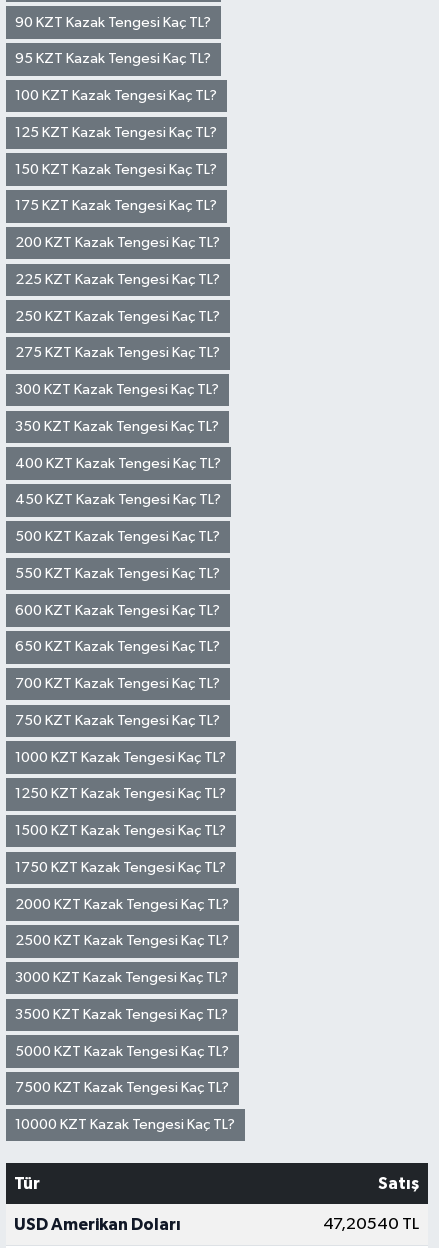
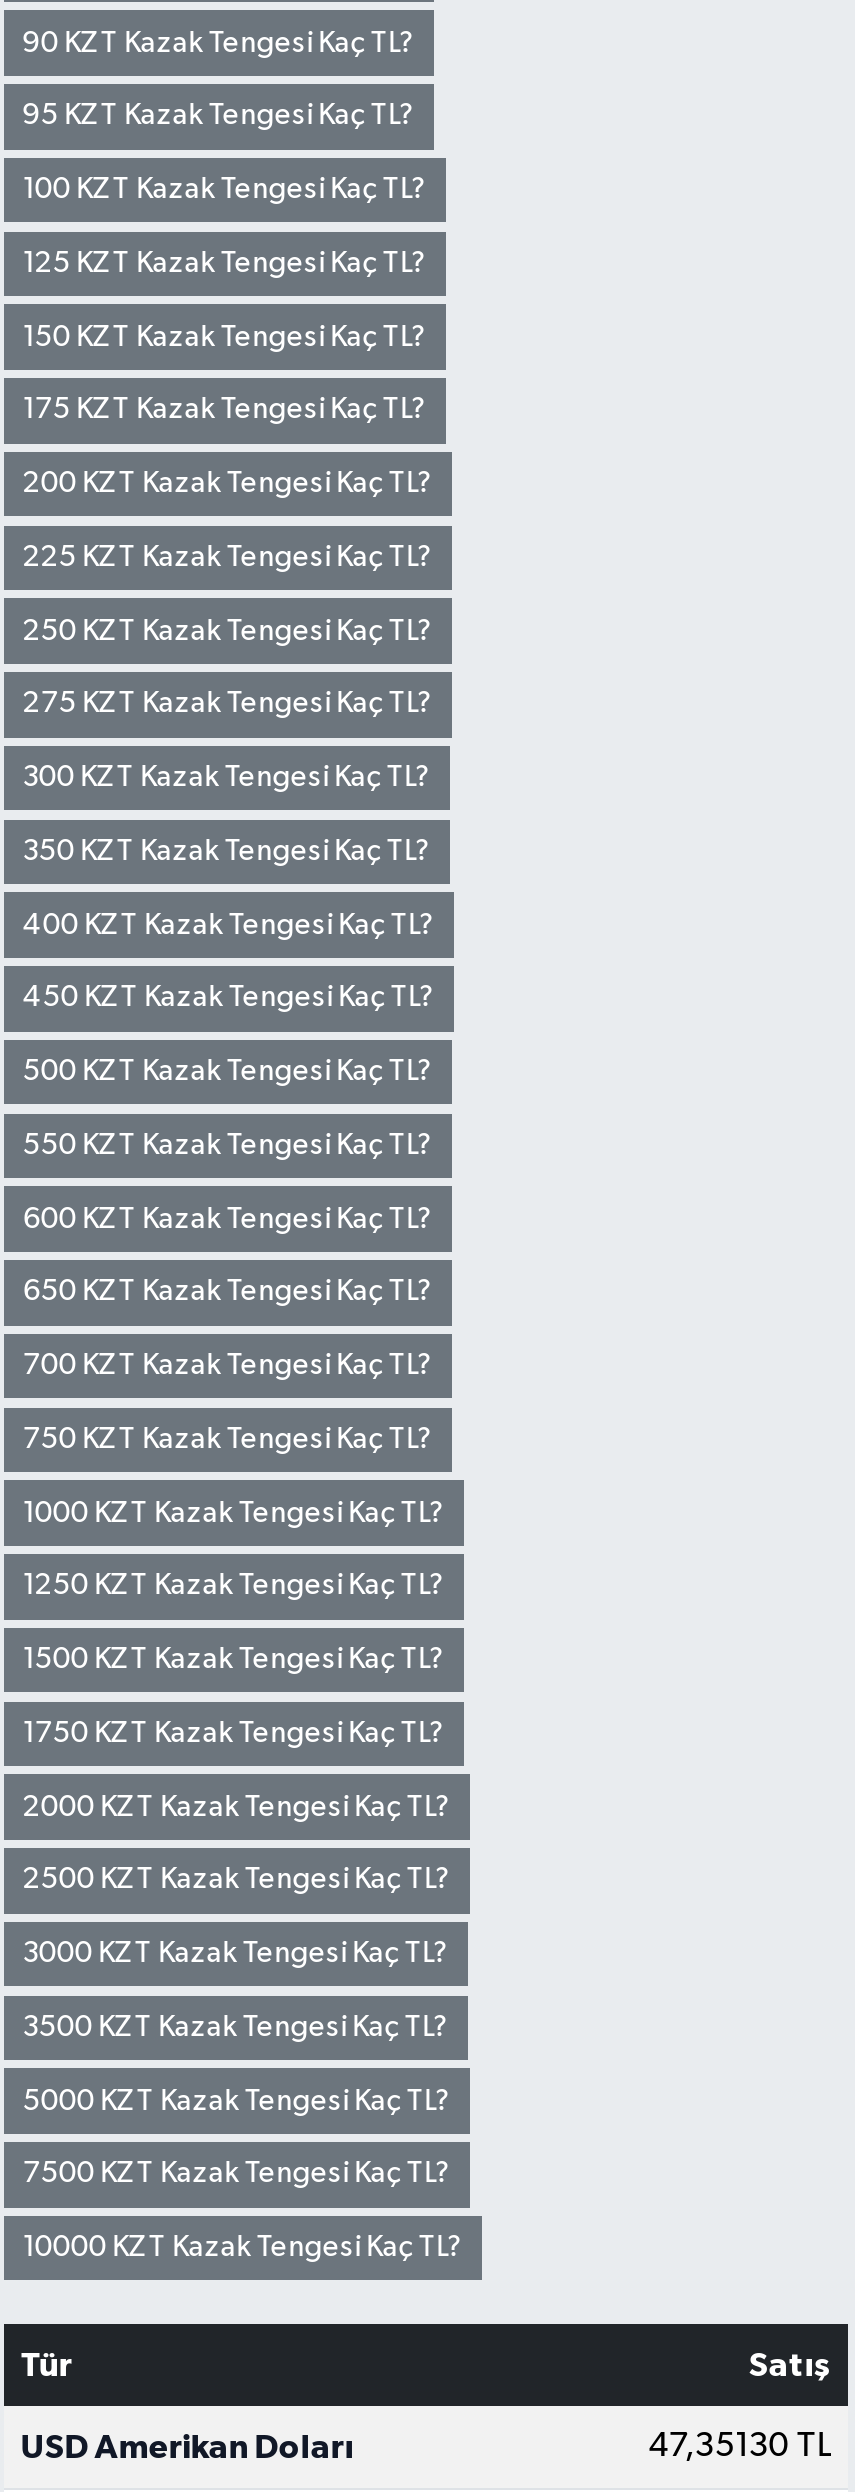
- 47,20540 TL
+ 47,35130 TL
